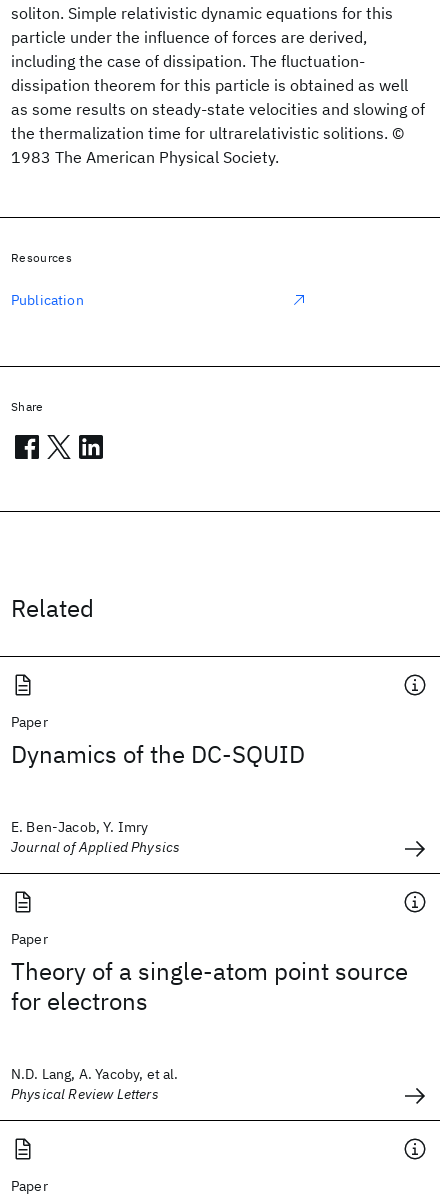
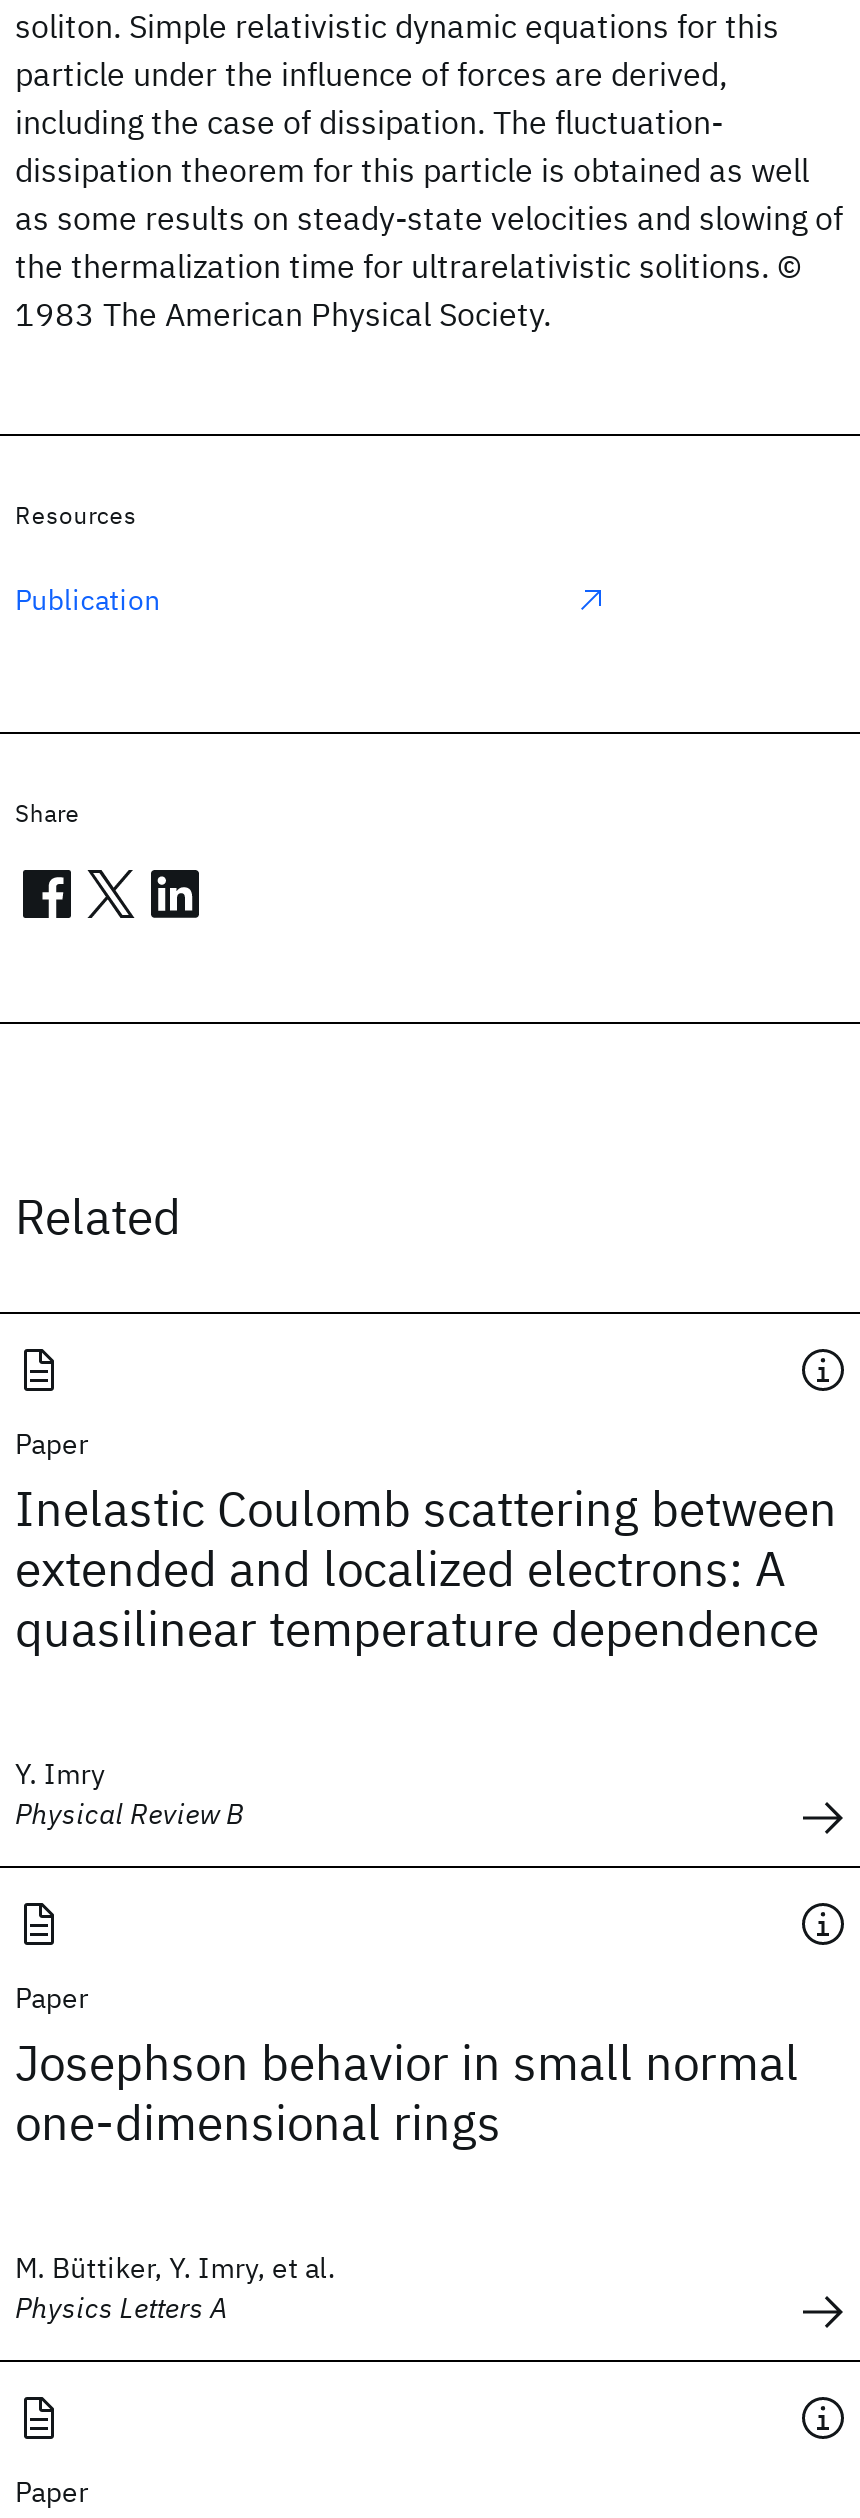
- Dynamics of the DC-SQUID
+ Inelastic Coulomb scattering between
+ extended and localized electrons: A
+ quasilinear temperature dependence

- E. Ben-Jacob, Y. Imry
- Journal of Applied Physics
+ Y. Imry
+ Physical Review B

- Theory of a single-atom point source
- for electrons
+ Josephson behavior in small normal
+ one-dimensional rings

- N.D. Lang, A. Yacoby, et al.
- Physical Review Letters
+ M. Büttiker, Y. Imry, et al.
+ Physics Letters A
